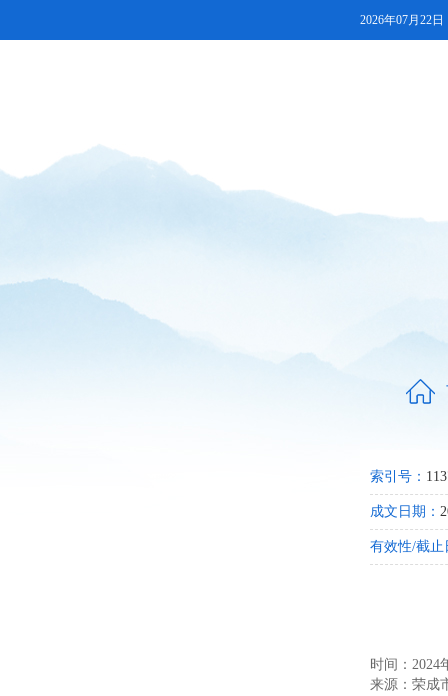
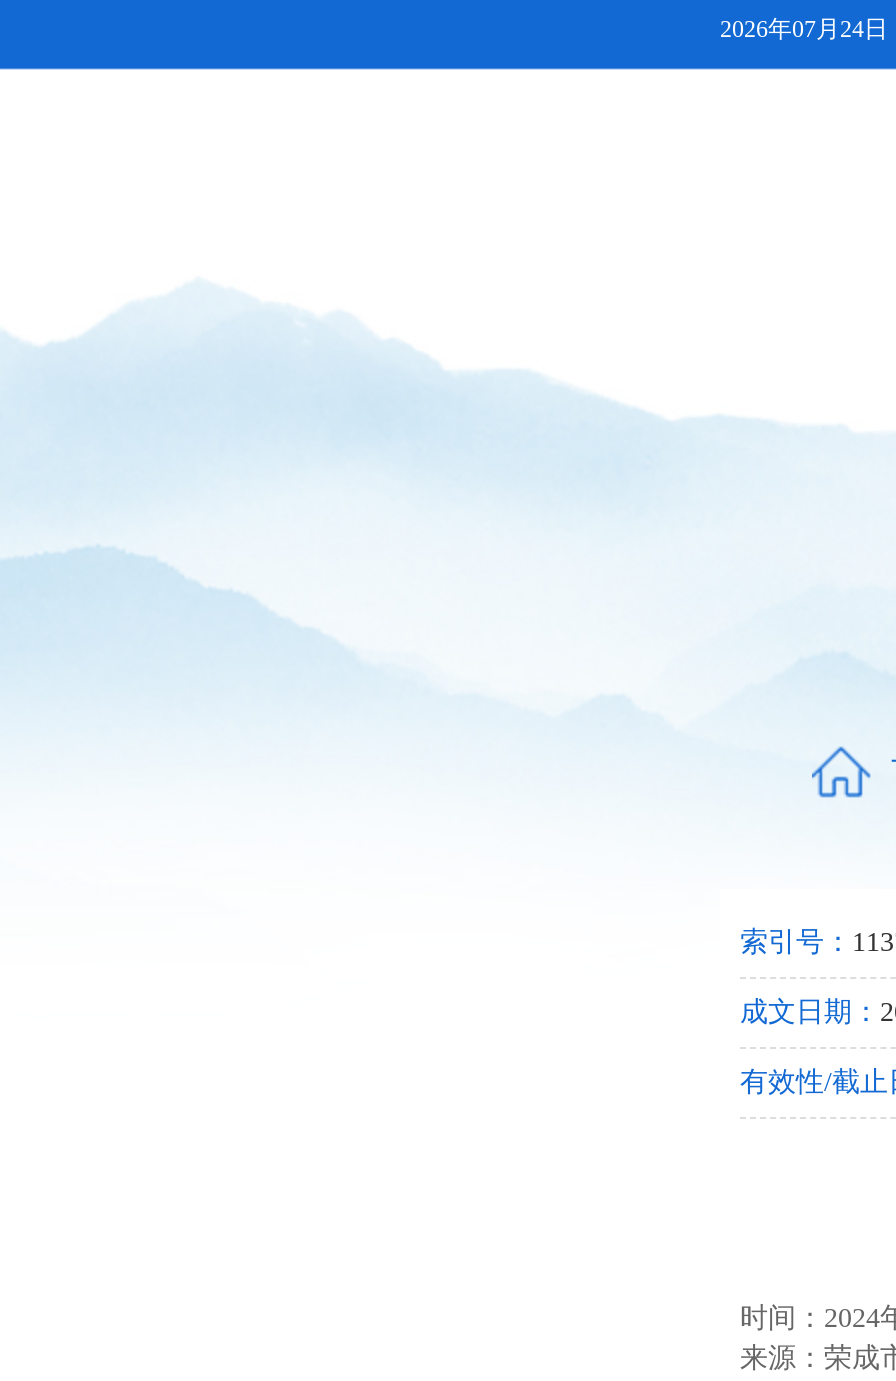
- 2026年07月22日
+ 2026年07月24日
